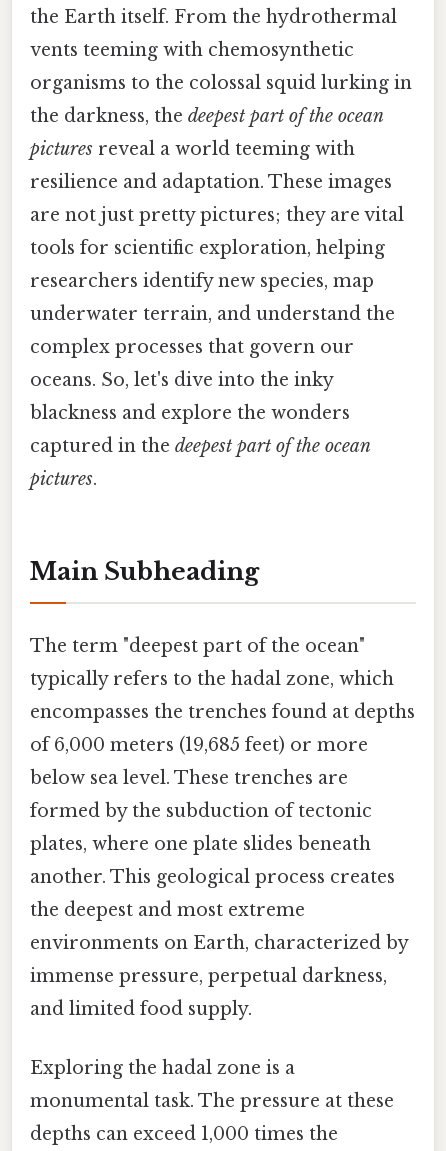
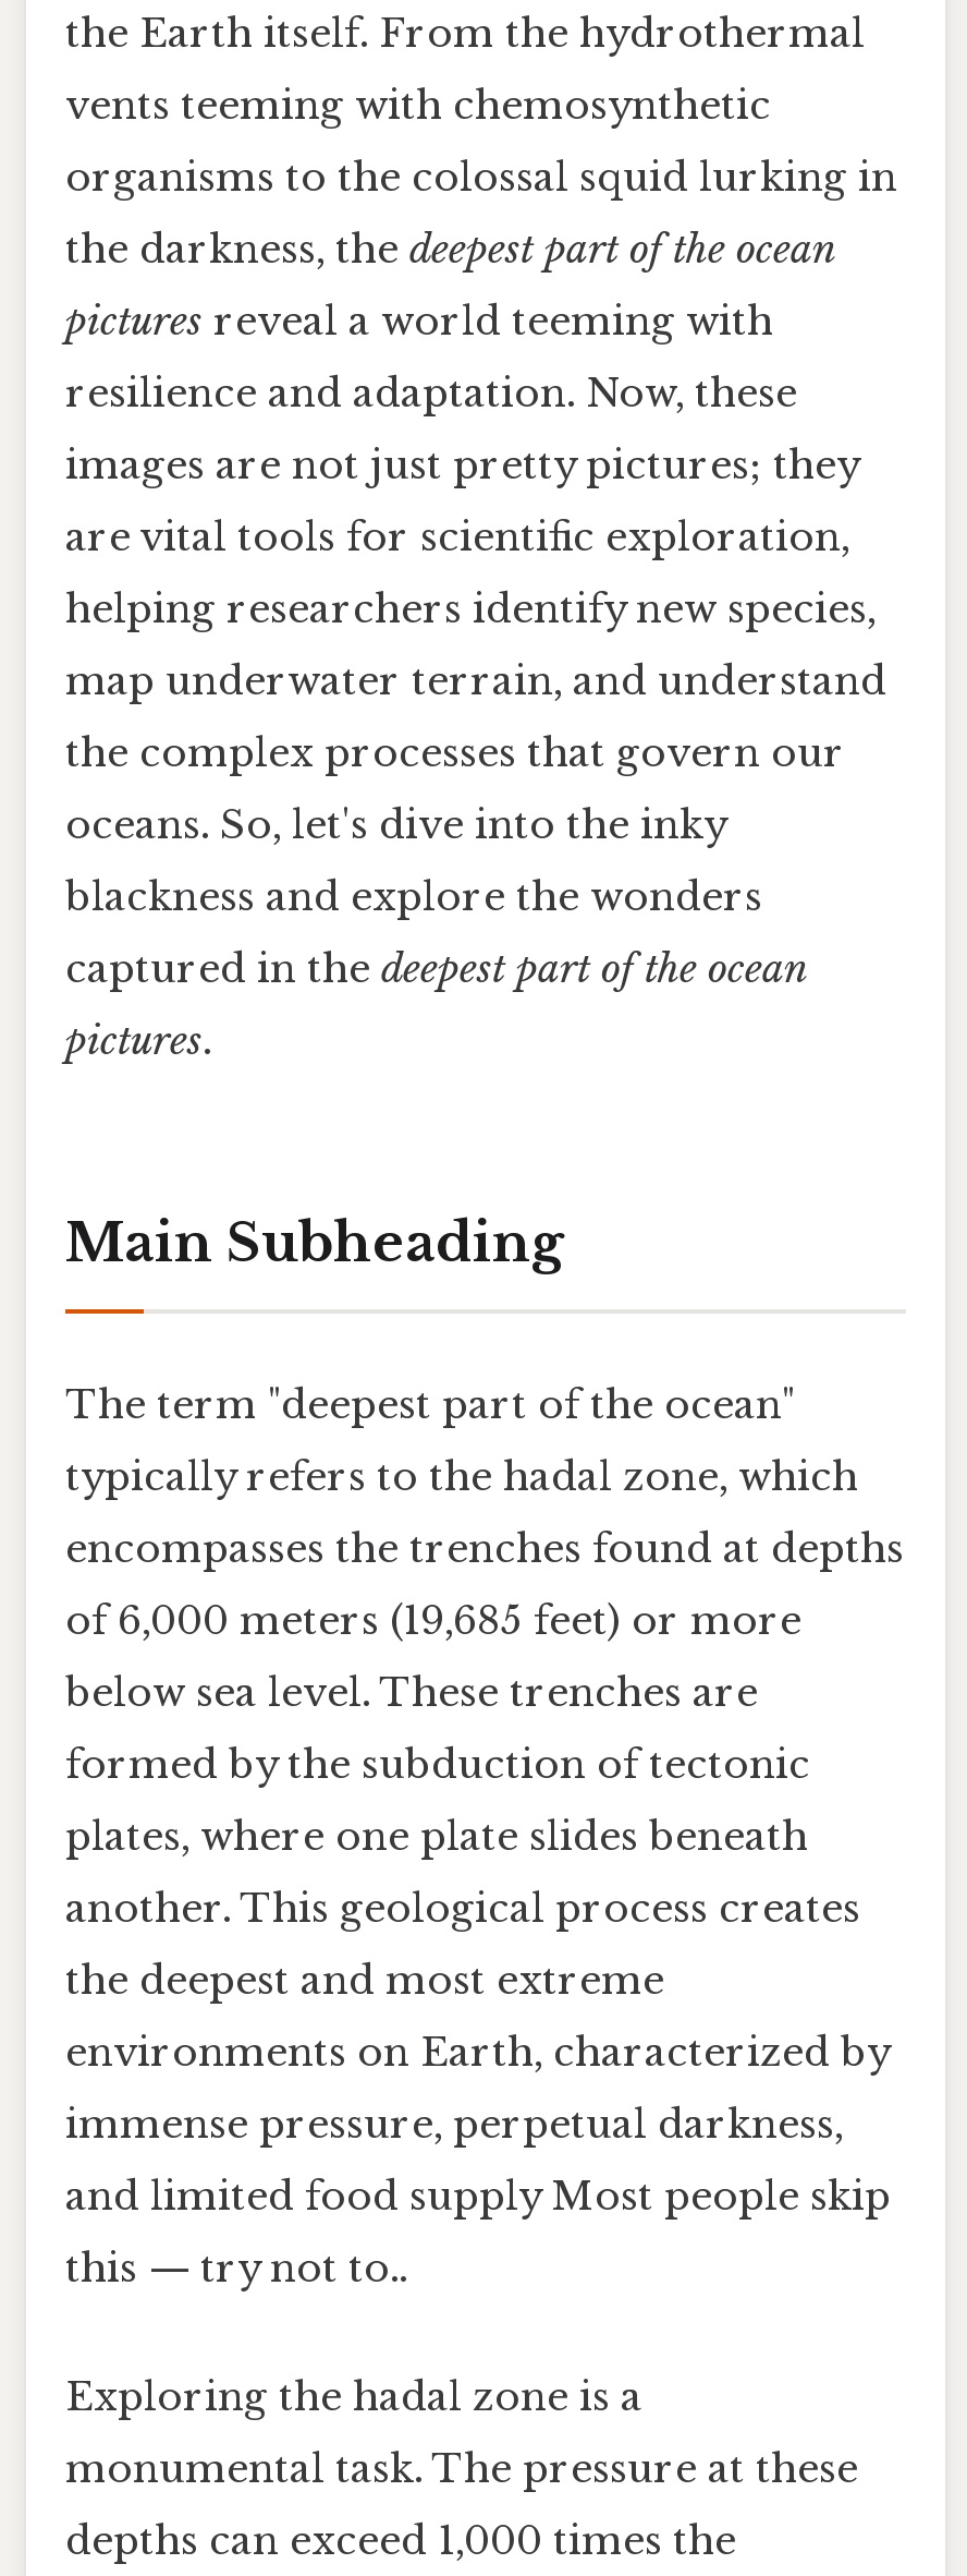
- resilience and adaptation. These images
+ resilience and adaptation. Now, these

- are not just pretty pictures; they are vital
+ images are not just pretty pictures; they

- tools for scientific exploration, helping
+ are vital tools for scientific exploration,

- researchers identify new species, map
+ helping researchers identify new species,

- underwater terrain, and understand the
+ map underwater terrain, and understand

- complex processes that govern our
+ the complex processes that govern our

- and limited food supply.
+ and limited food supply Most people skip
+ this — try not to..
